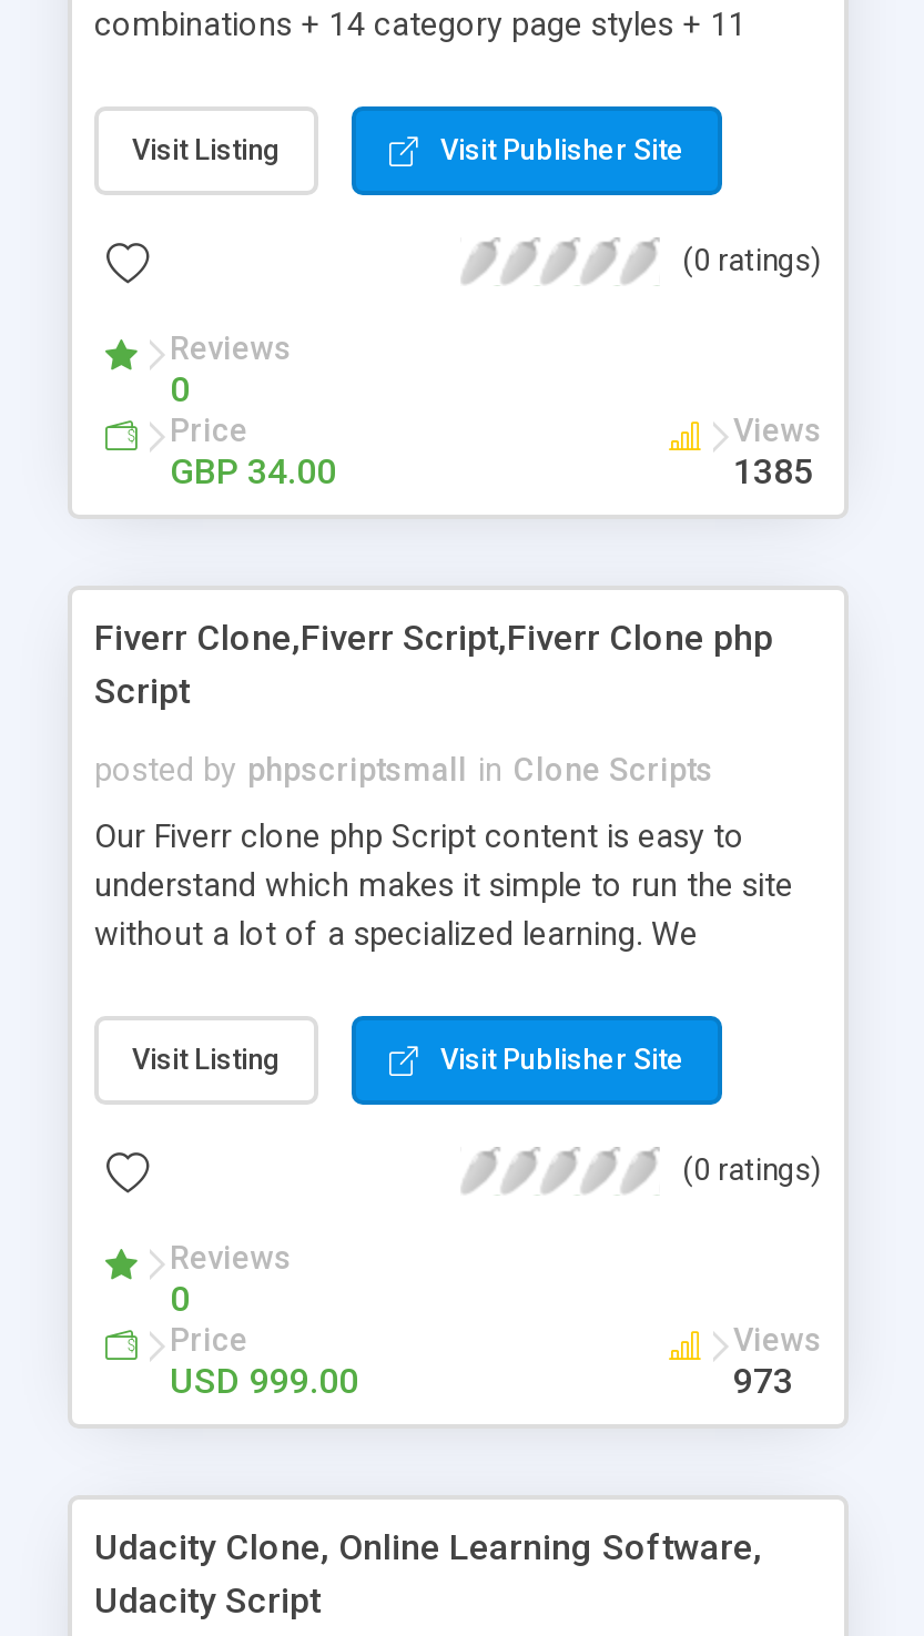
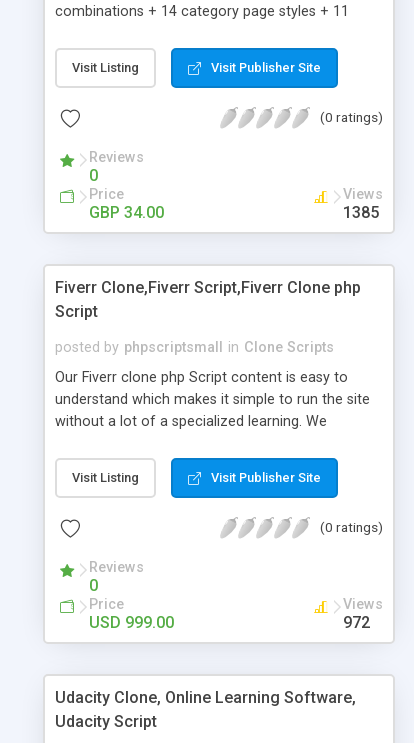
- 973
+ 972
